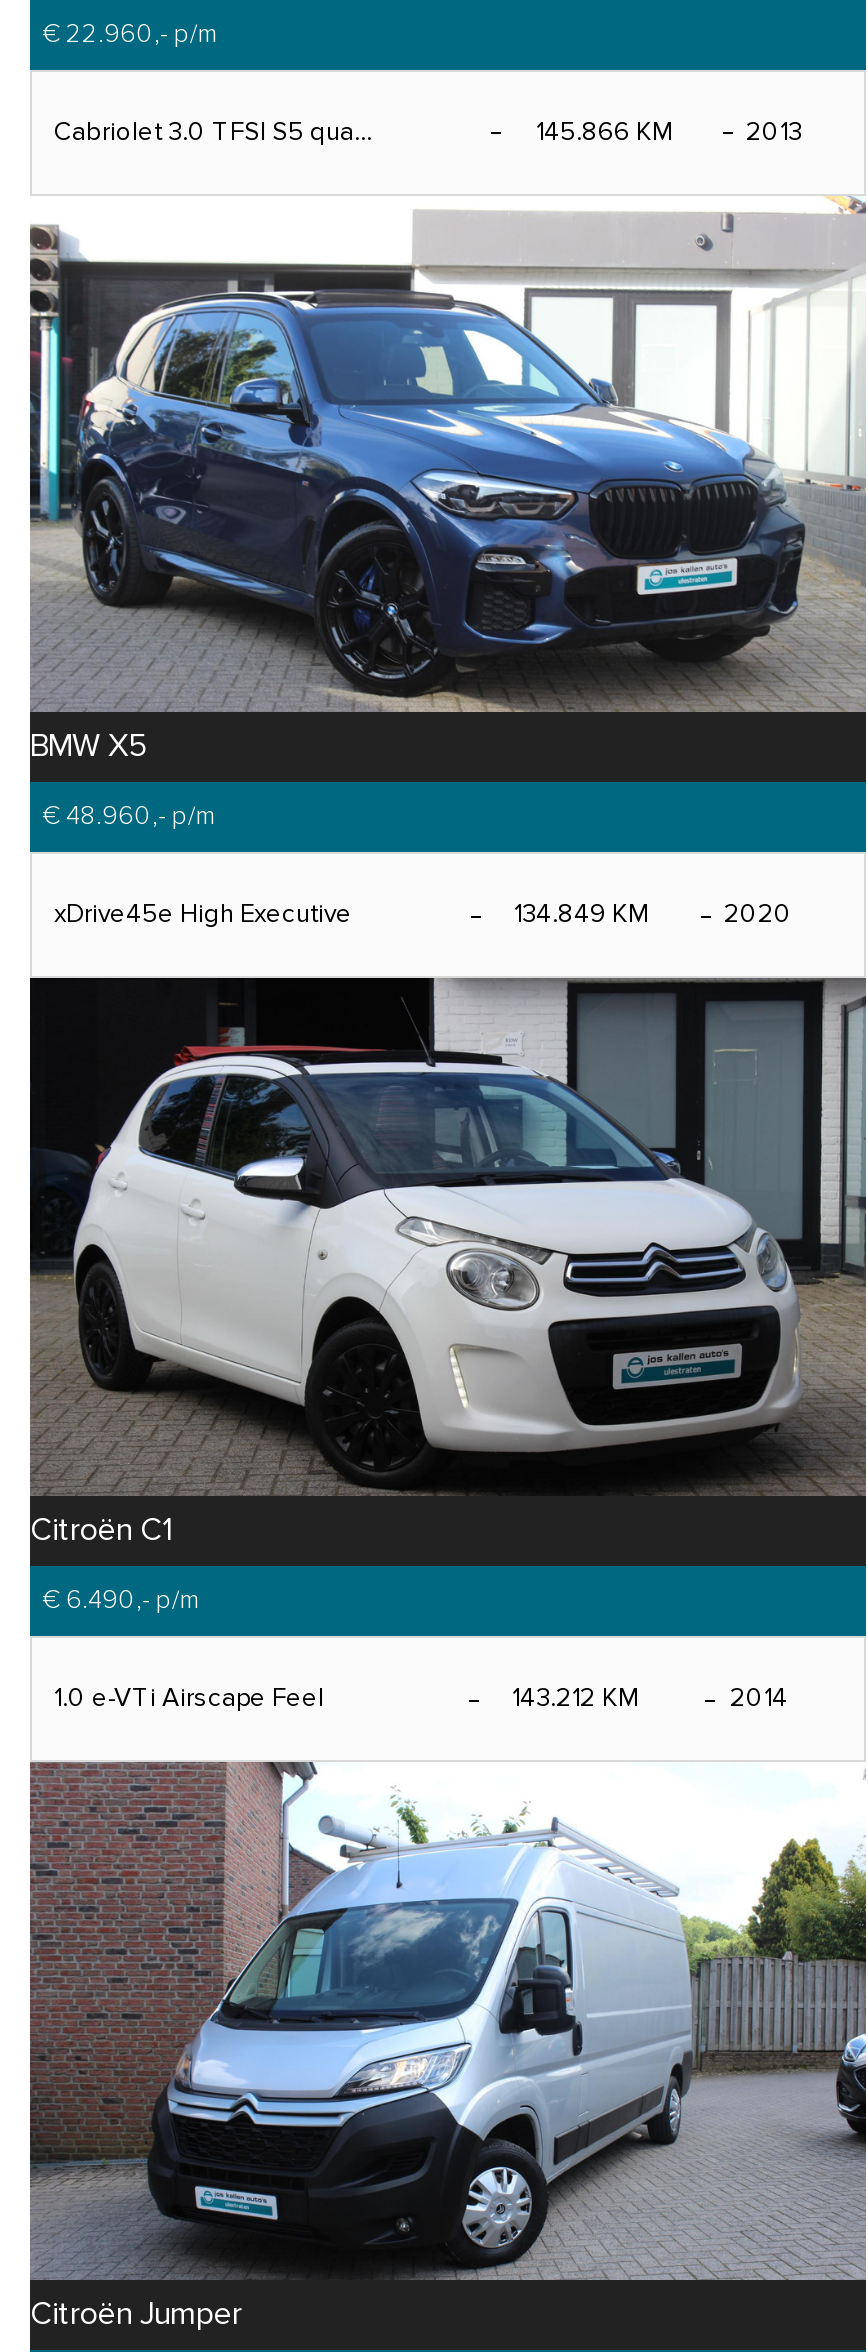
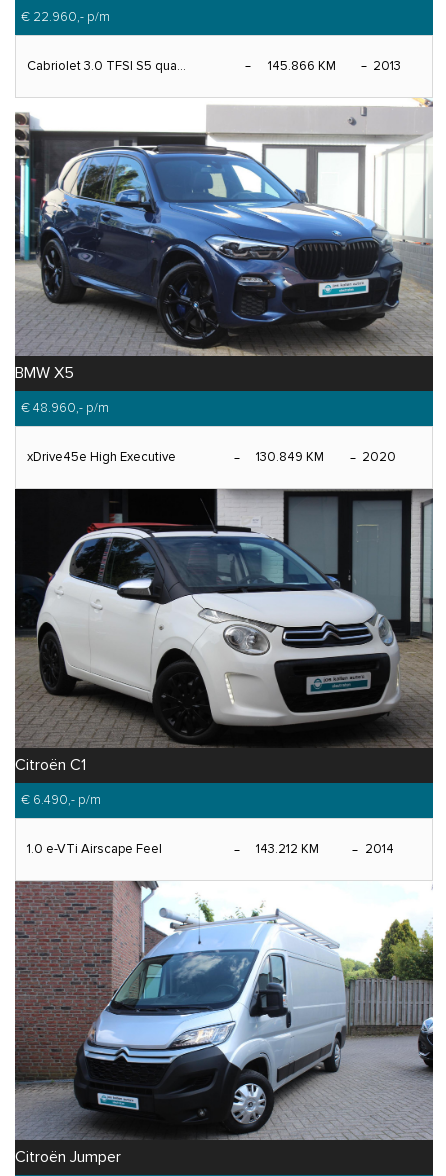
- 134.849 KM
+ 130.849 KM
